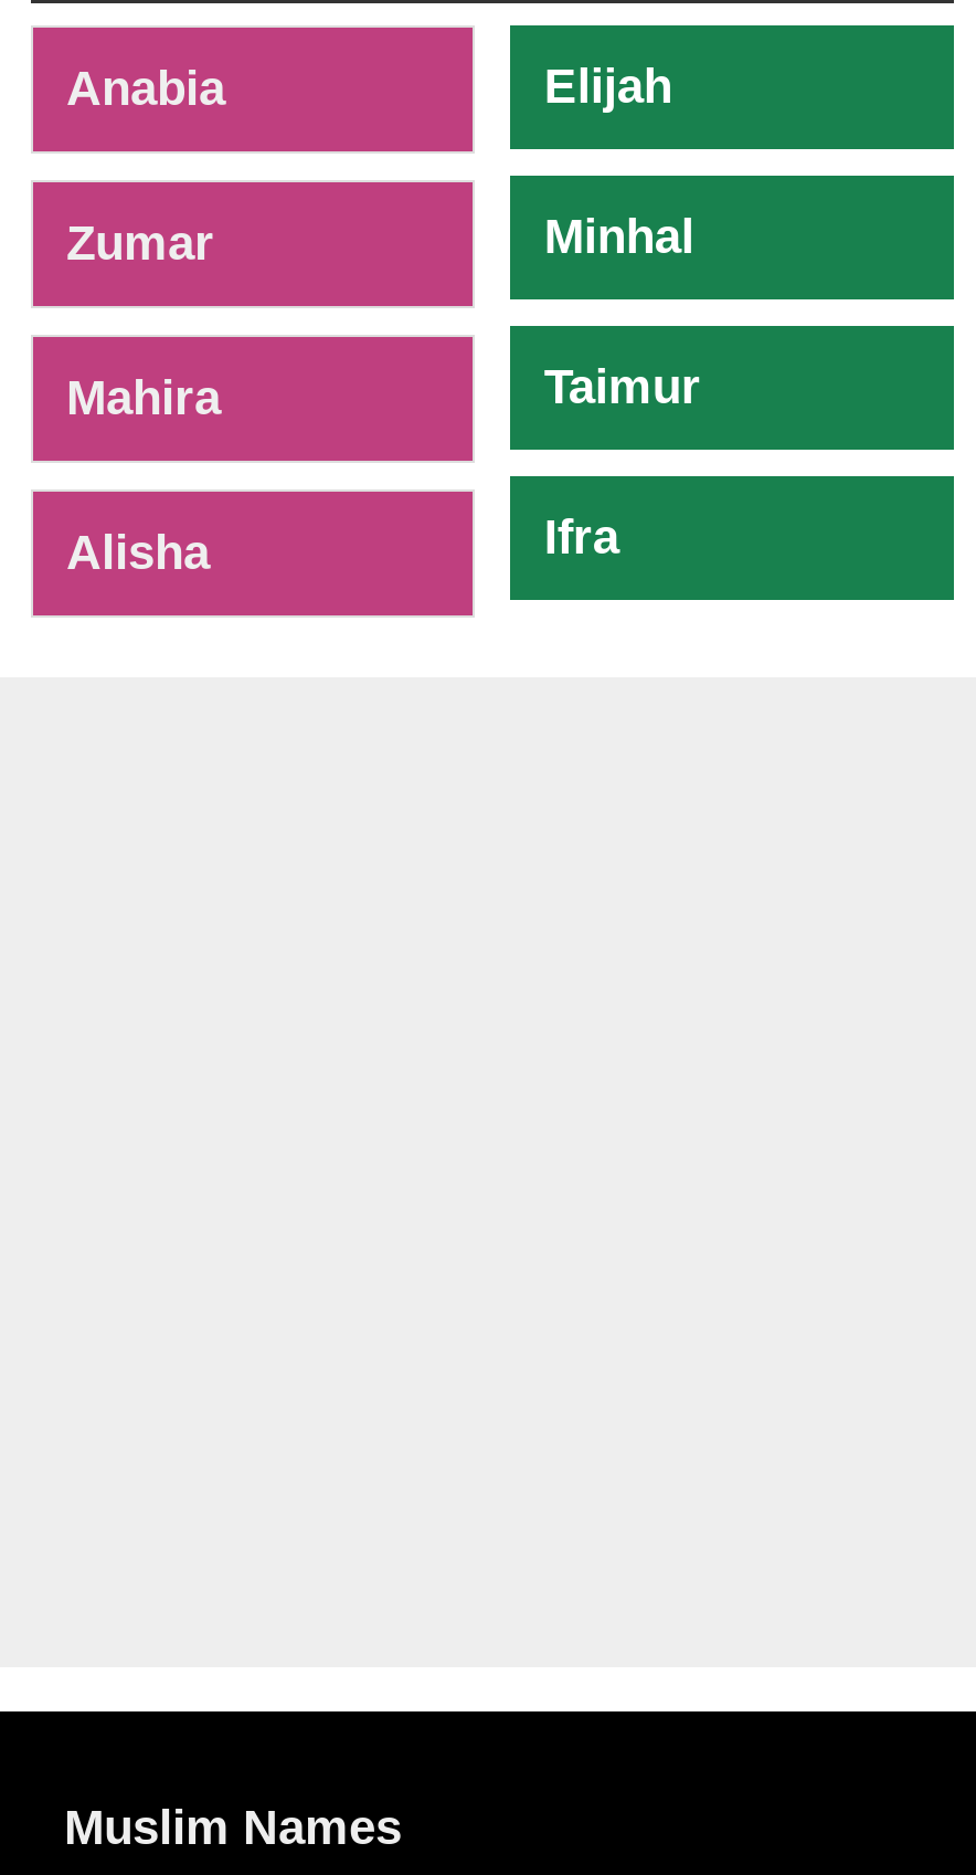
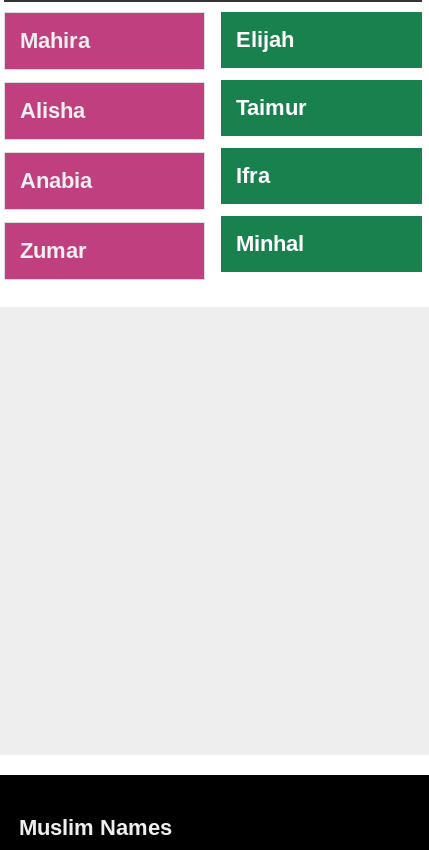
moved down: Anabia | Zumar

moved down: Minhal

moved up: Mahira | Alisha

moved down: Taimur | Ifra
